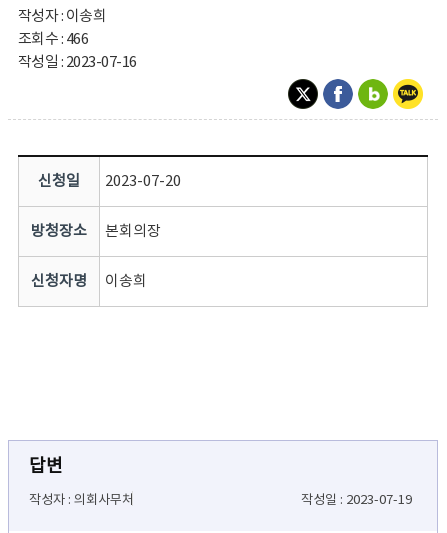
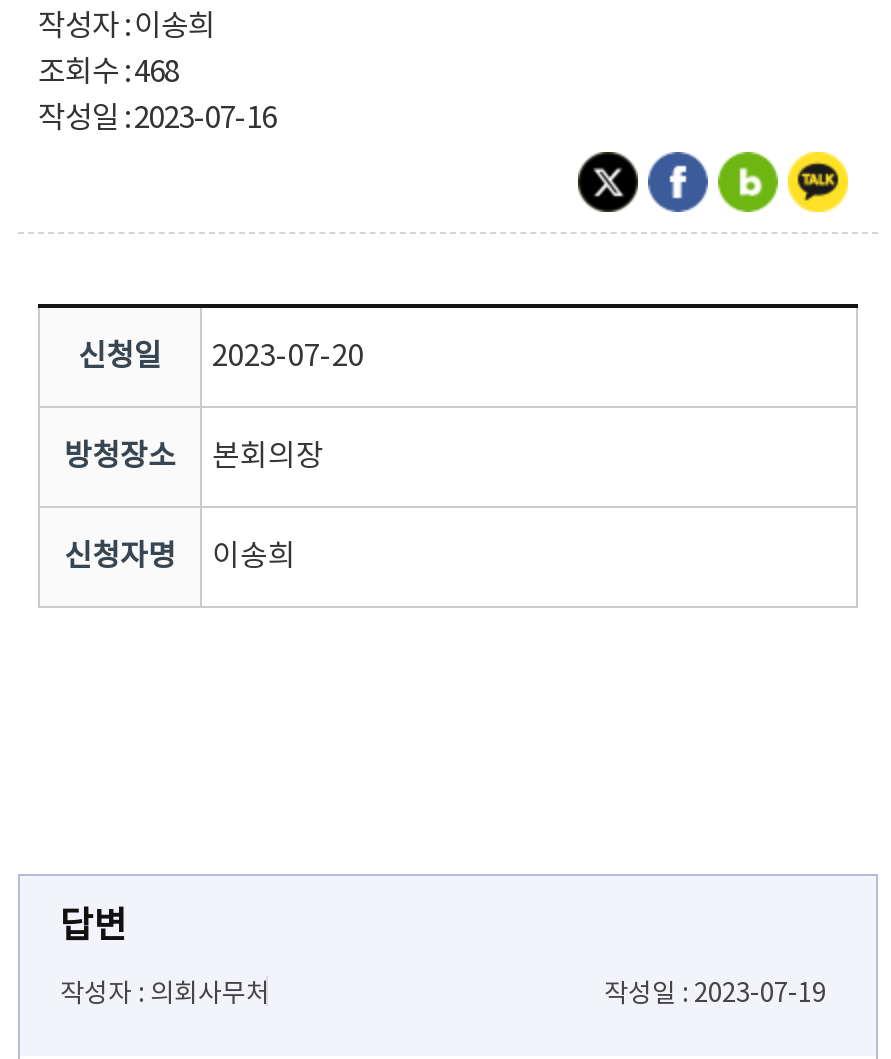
- 조회수 : 466
+ 조회수 : 468
